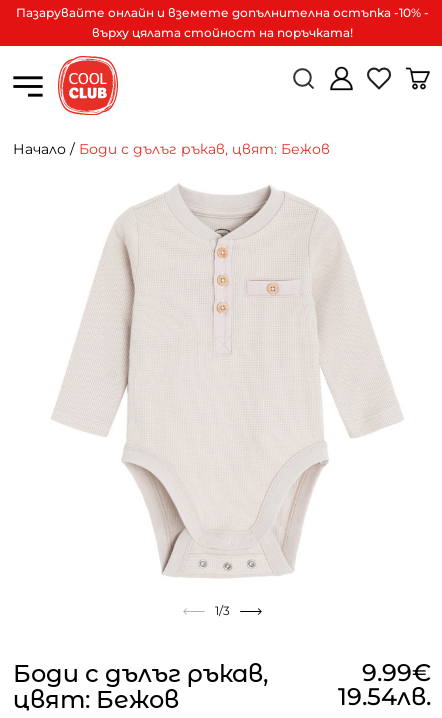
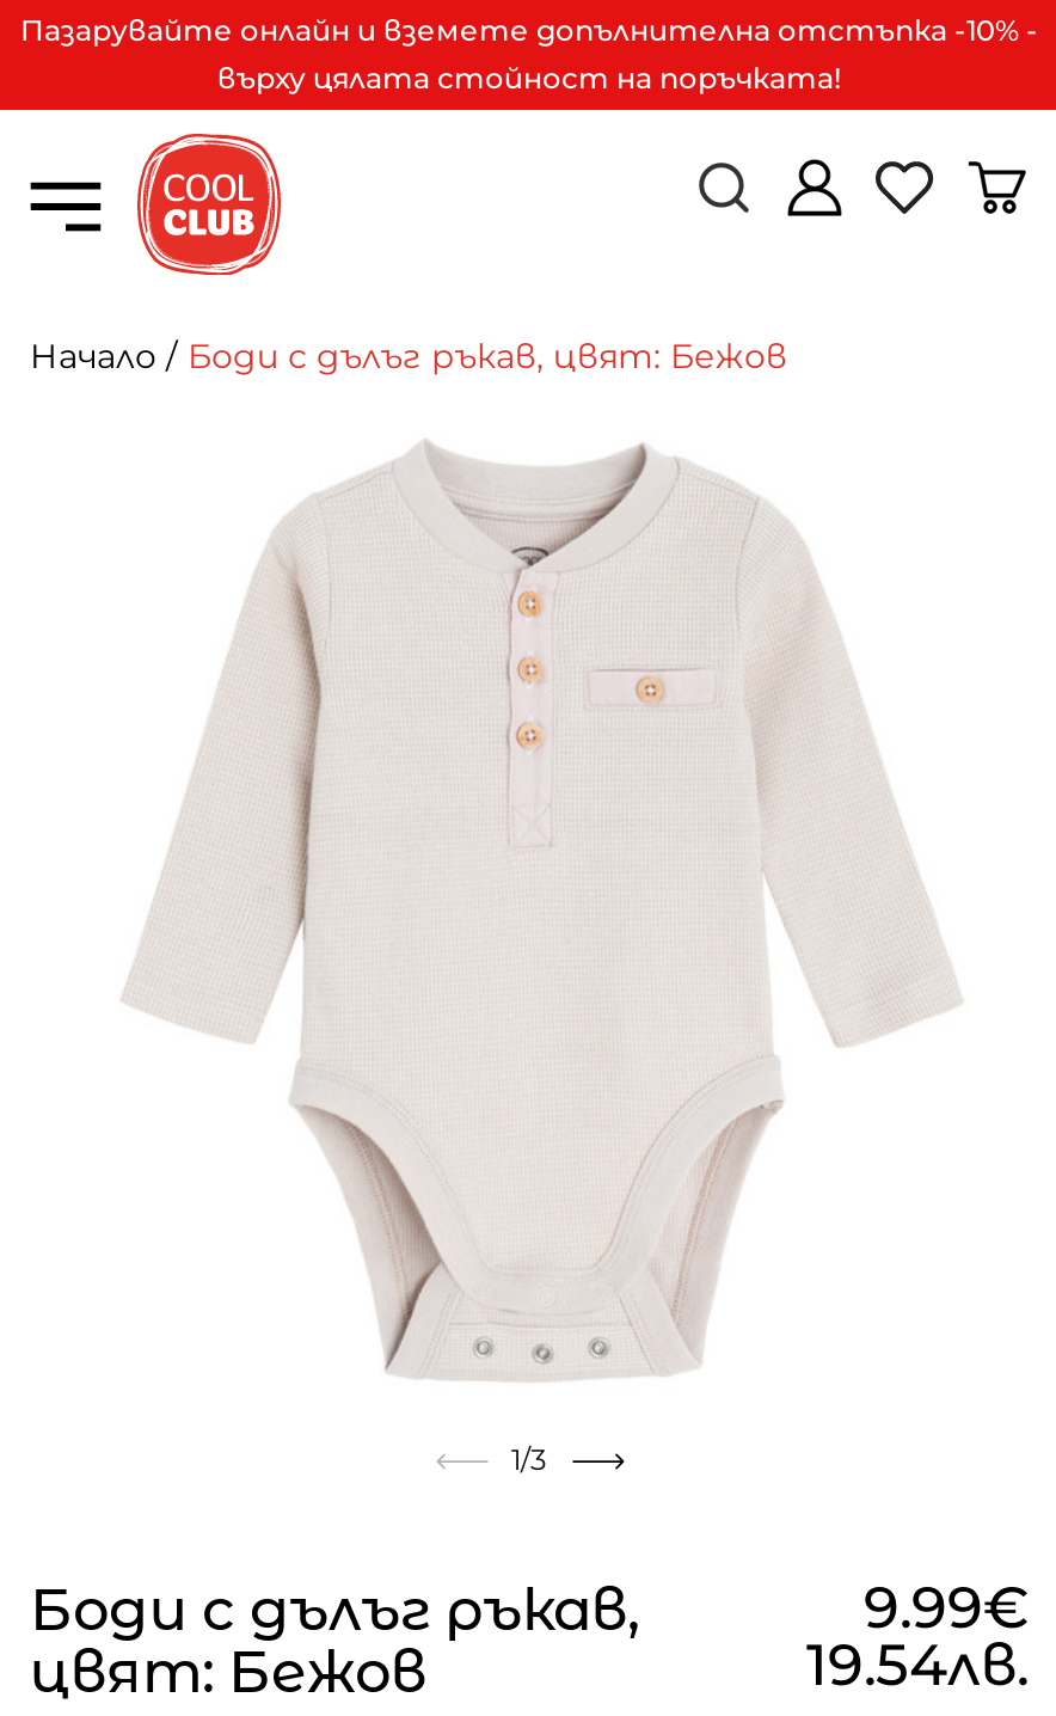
- Пазарувайте онлайн и вземете допълнителна остъпка -10% -
+ Пазарувайте онлайн и вземете допълнителна отстъпка -10% -
